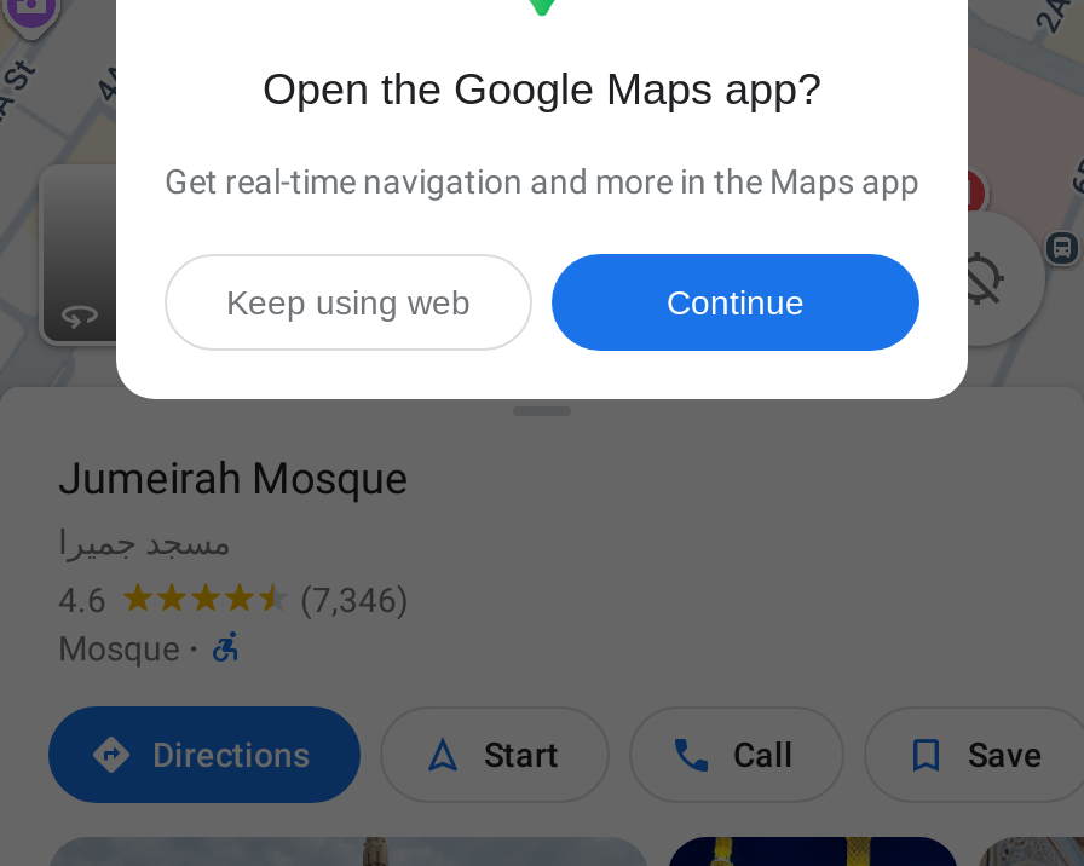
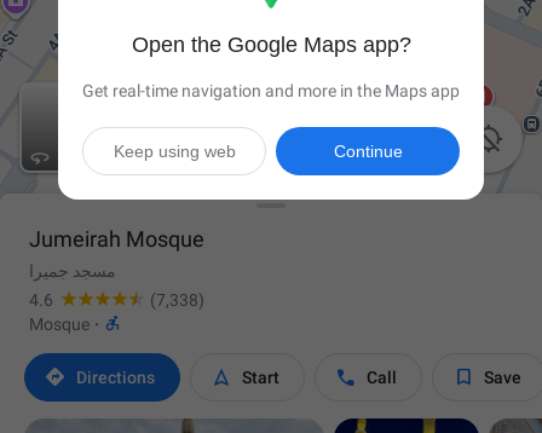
- (7,346)
+ (7,338)
